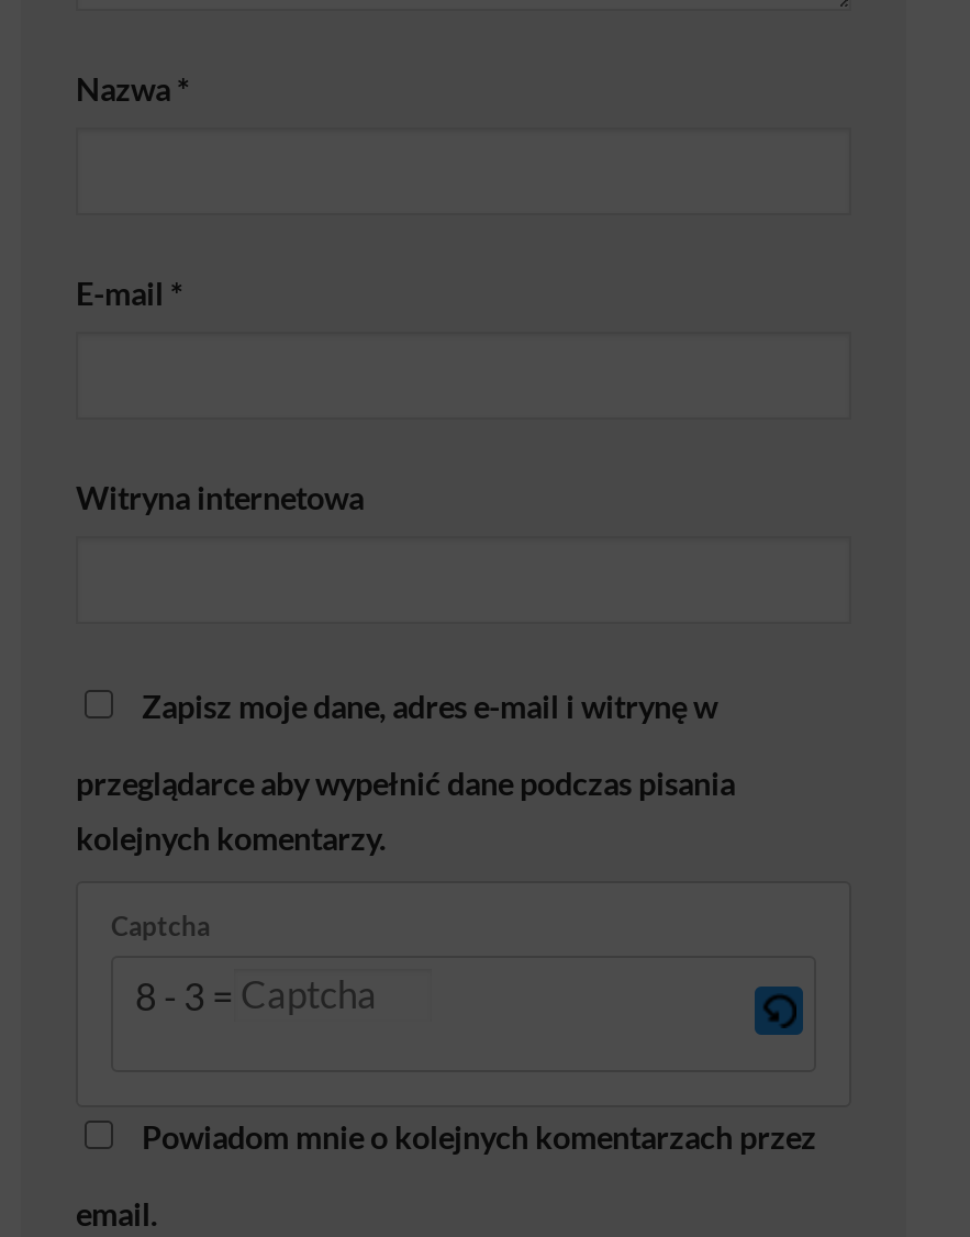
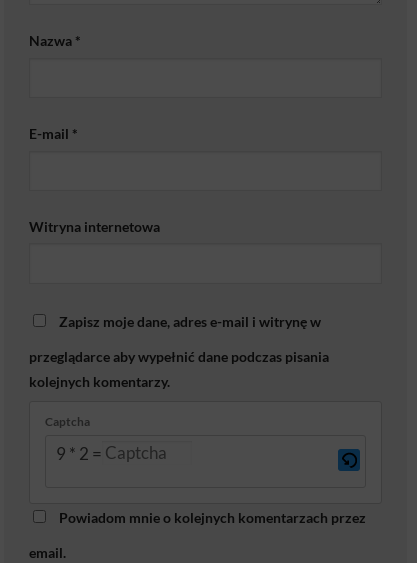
- 8 - 3 = ?
+ 9 * 2 = ?
